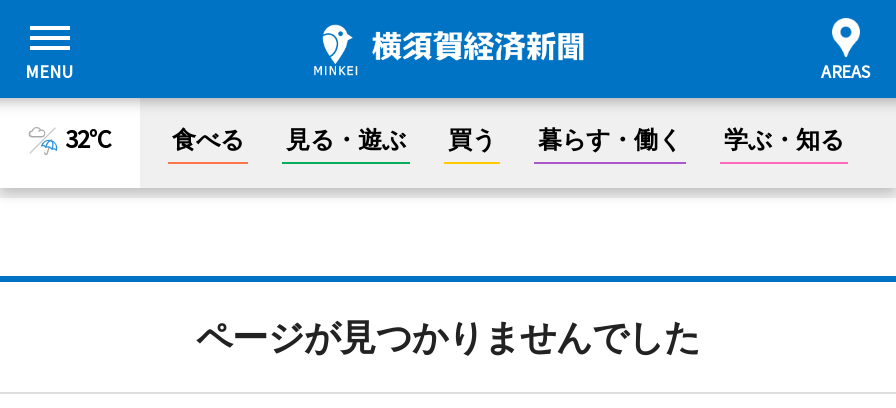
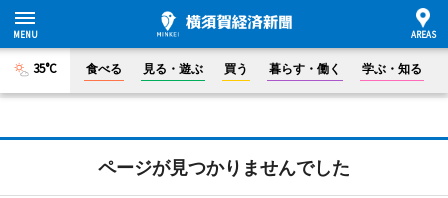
- 32°C 食べる 見る・遊ぶ 買う 暮らす・働く 学ぶ・知る
+ 35°C 食べる 見る・遊ぶ 買う 暮らす・働く 学ぶ・知る
